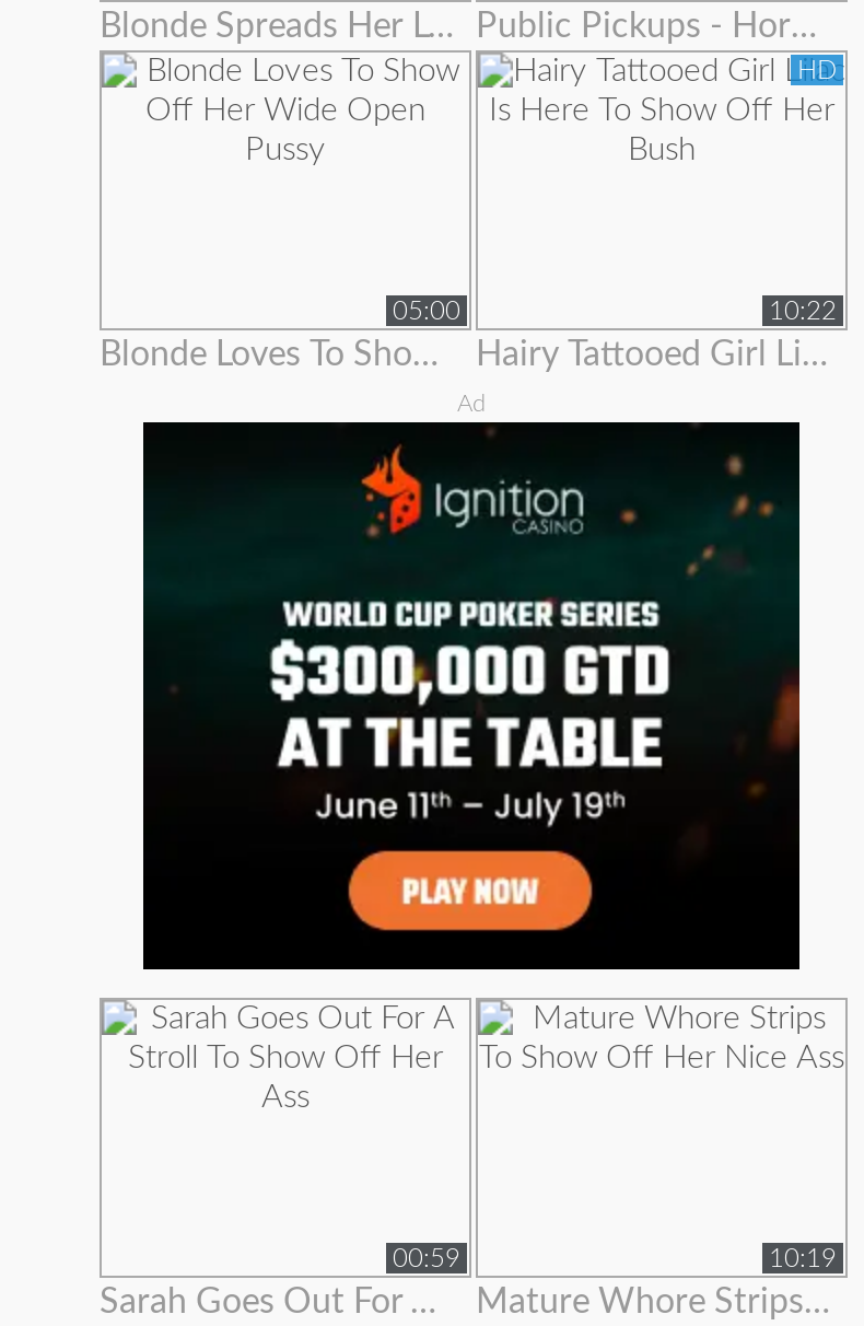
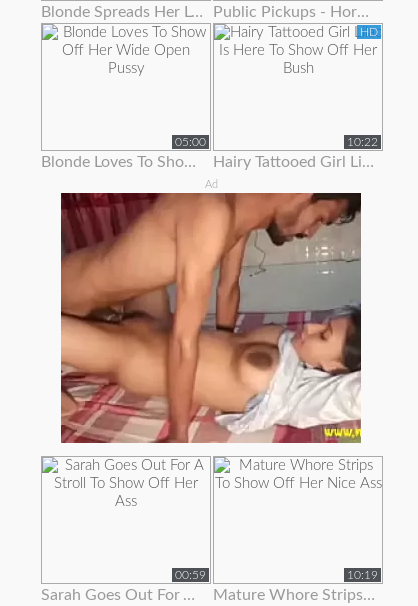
- [image]
+ [image]
